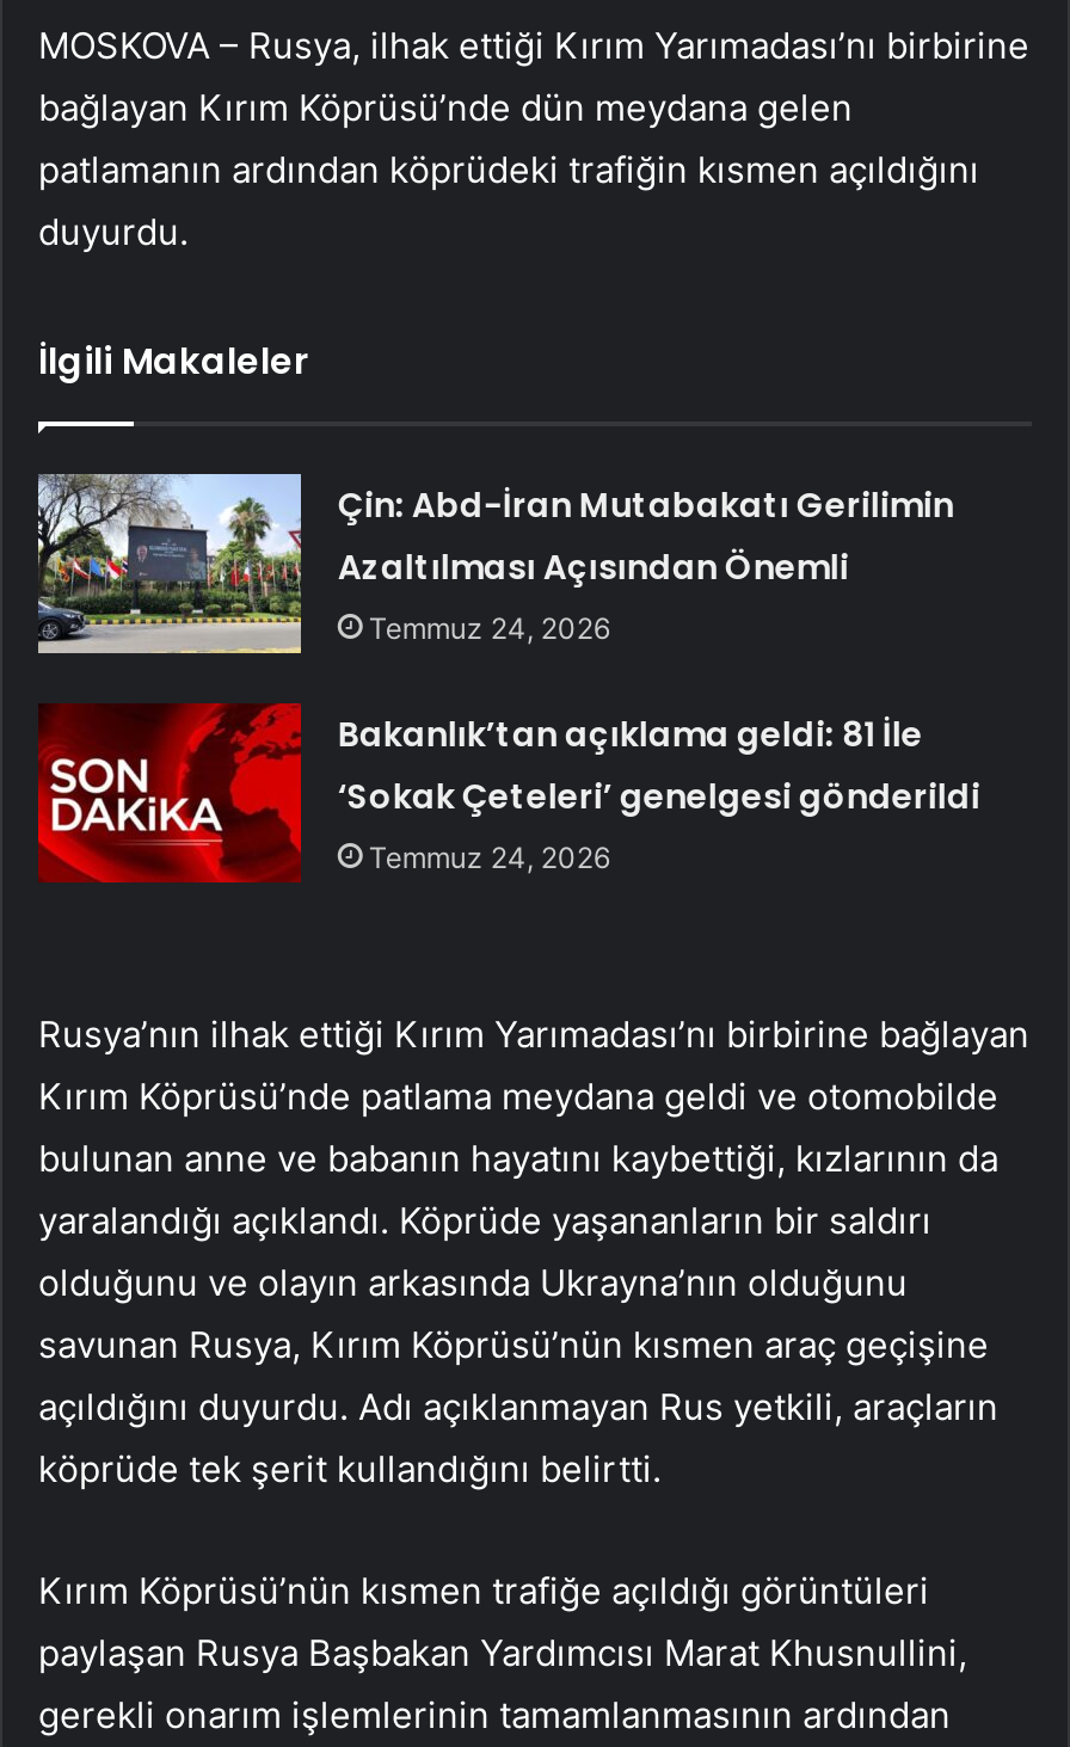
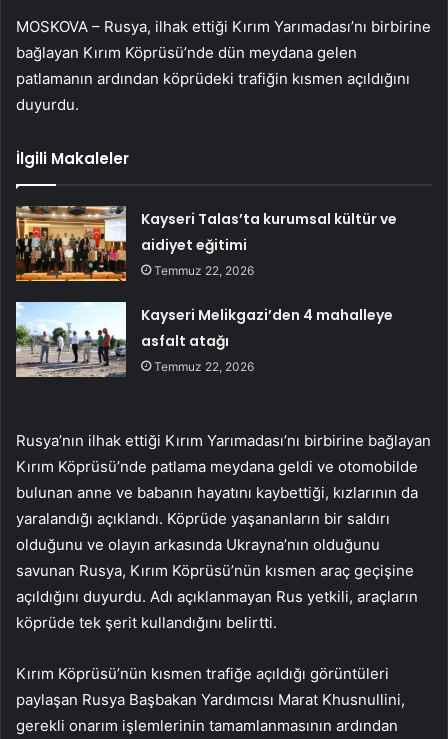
- [image]
- Çin: Abd-İran Mutabakatı Gerilimin
- Azaltılması Açısından Önemli
- Temmuz 24, 2026
+ [image]
+ Kayseri Talas’ta kurumsal kültür ve
+ aidiyet eğitimi
+ Temmuz 22, 2026

- [image]
- Bakanlık’tan açıklama geldi: 81 İle
- ‘Sokak Çeteleri’ genelgesi gönderildi
- Temmuz 24, 2026
+ [image]
+ Kayseri Melikgazi’den 4 mahalleye
+ asfalt atağı
+ Temmuz 22, 2026
